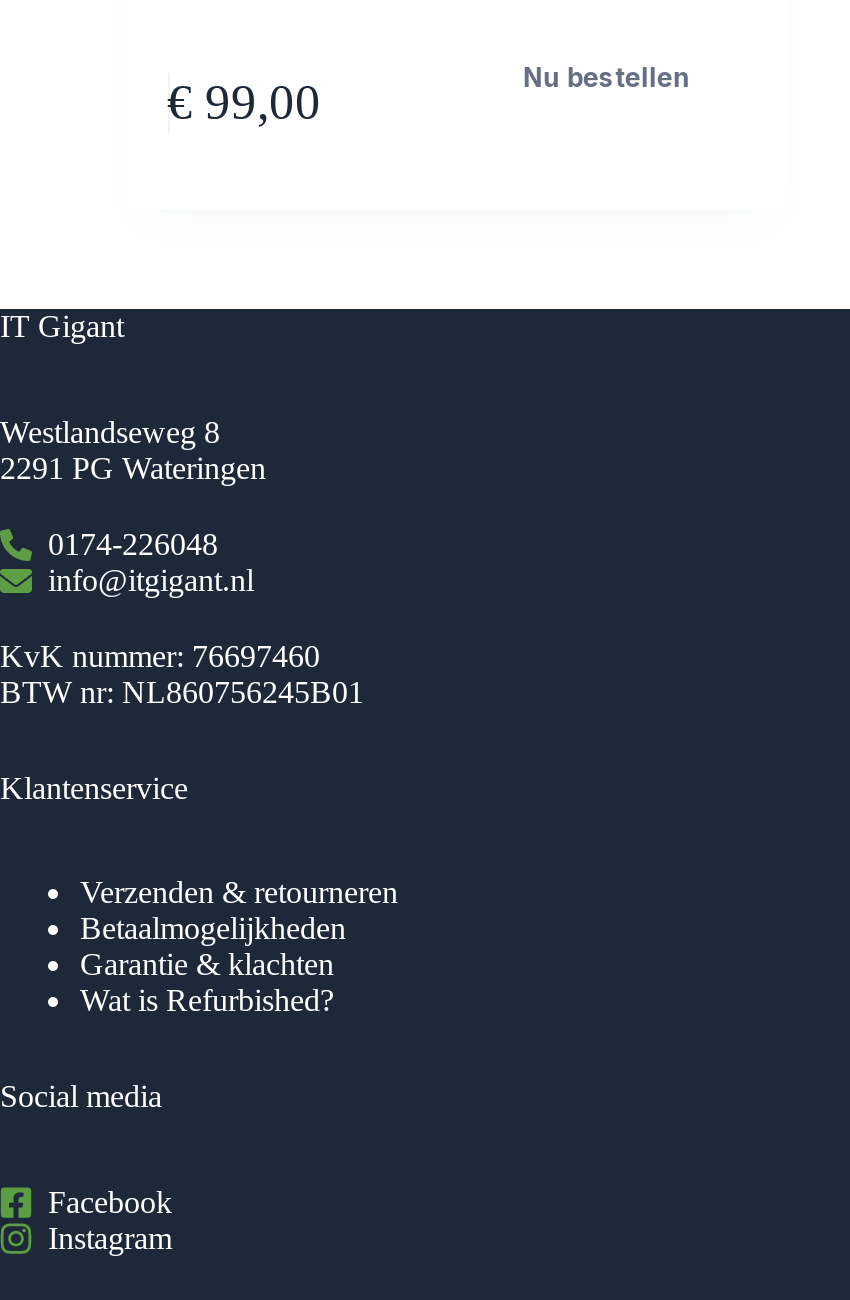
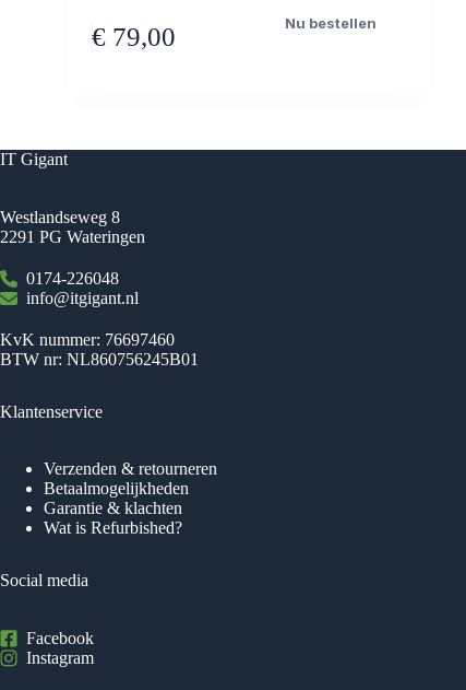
- €99,00
+ €79,00
